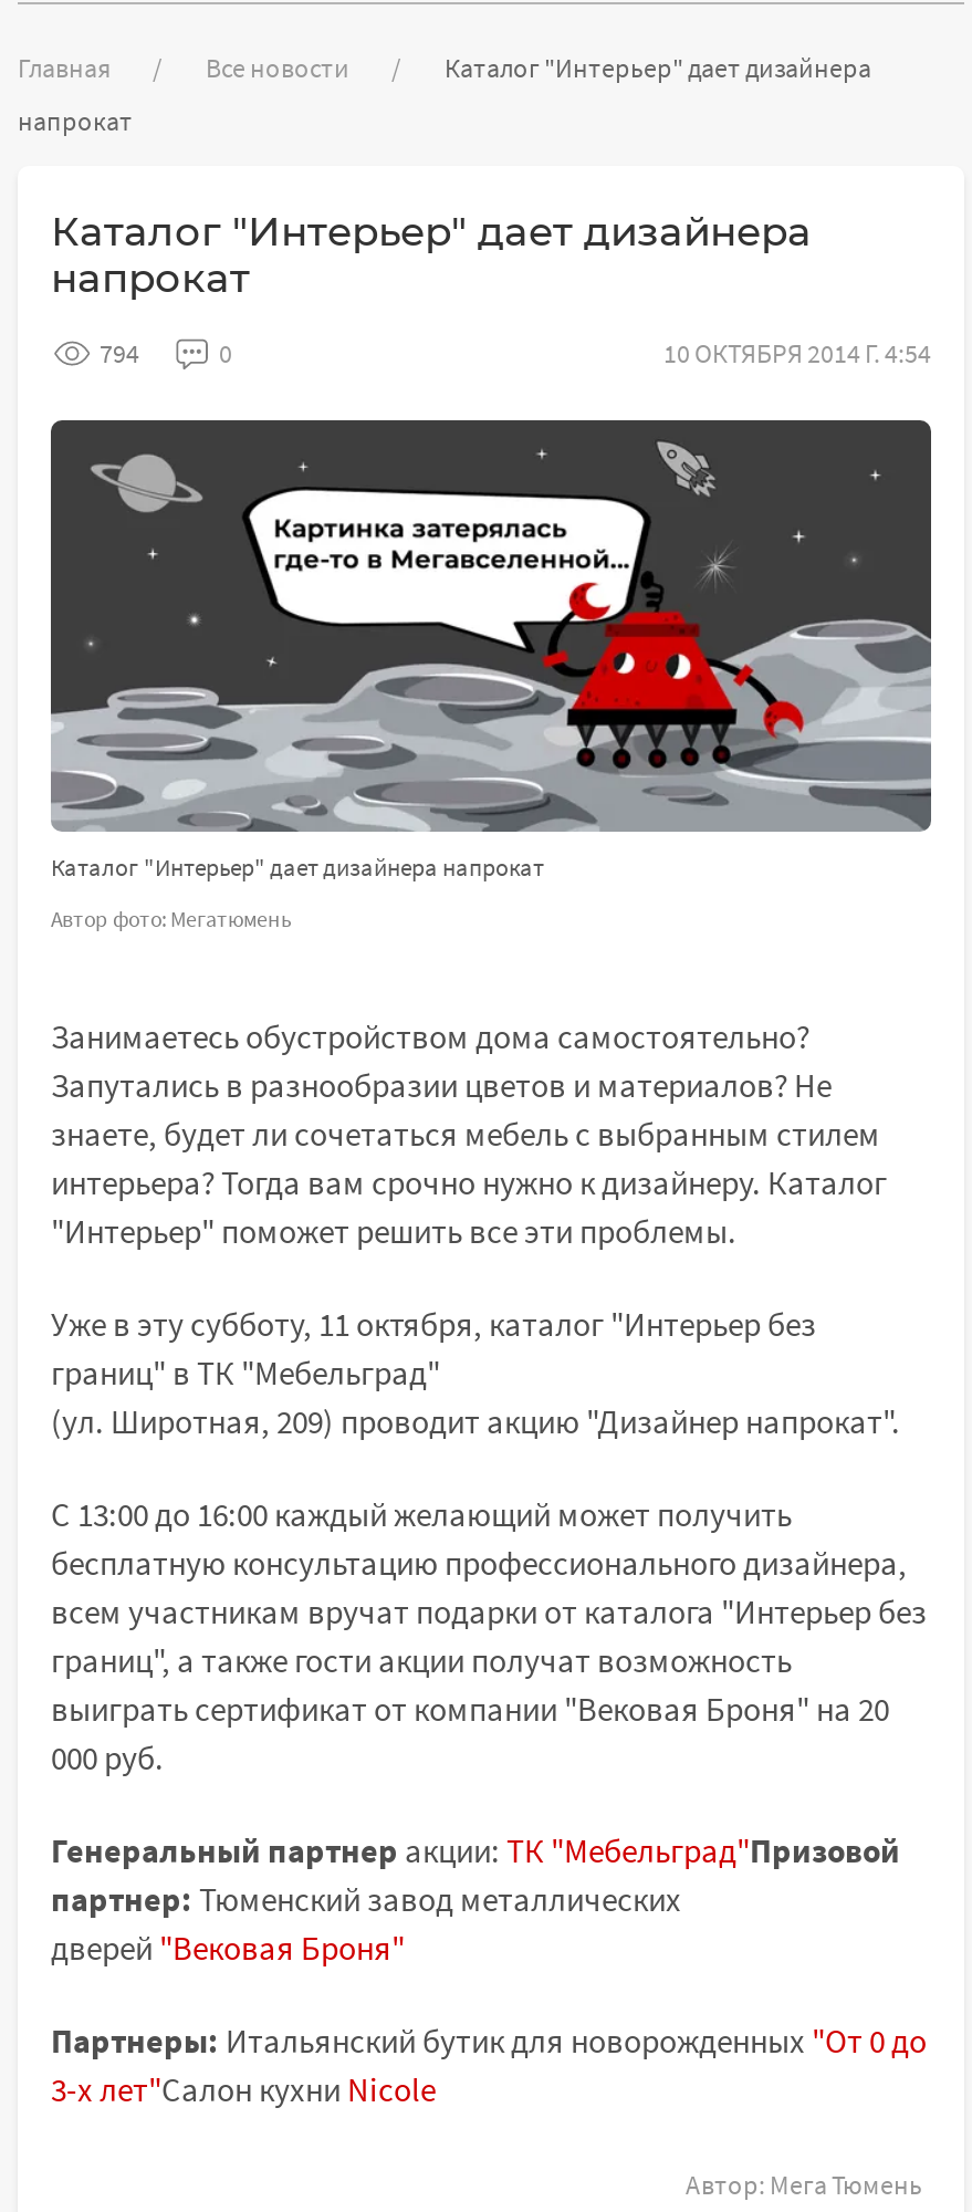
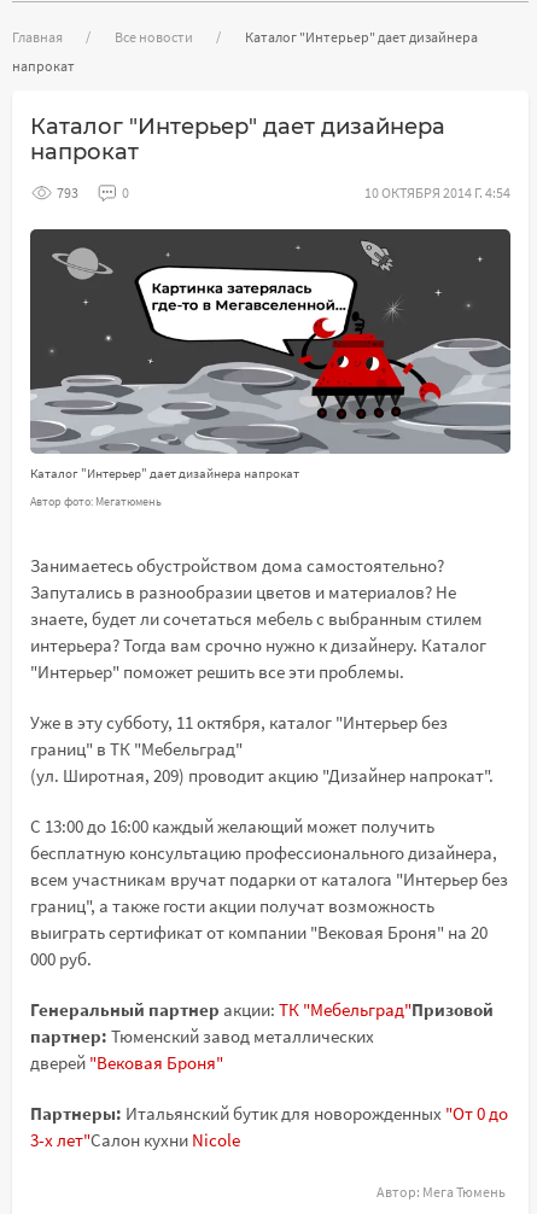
- 794
+ 793
